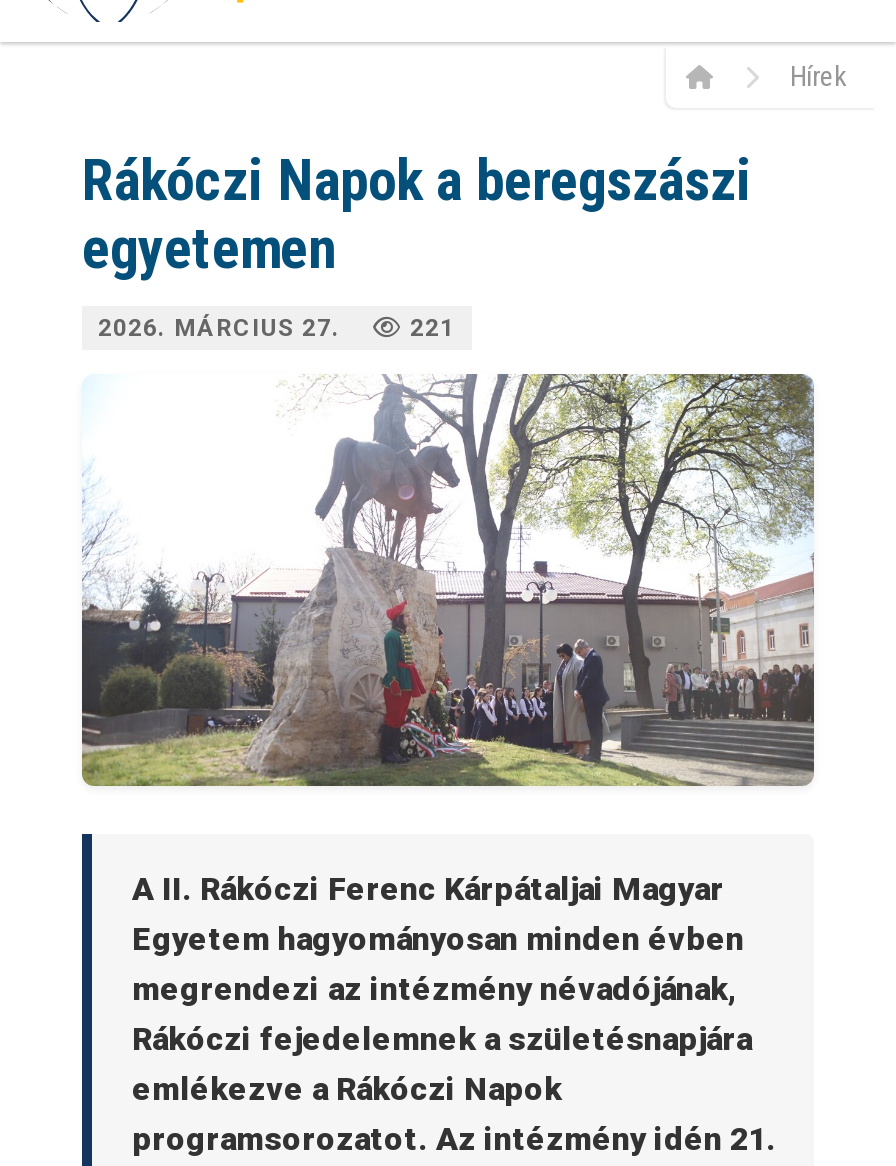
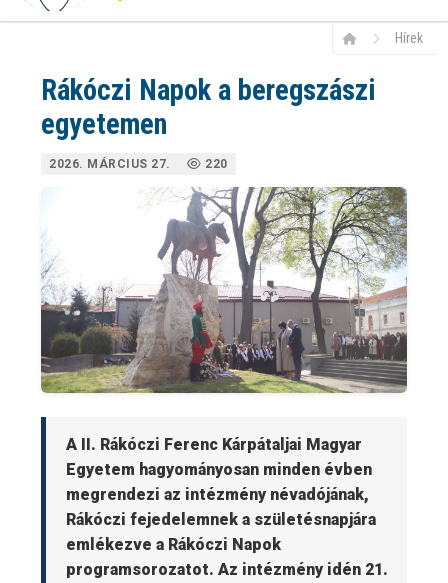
- 221
+ 220
